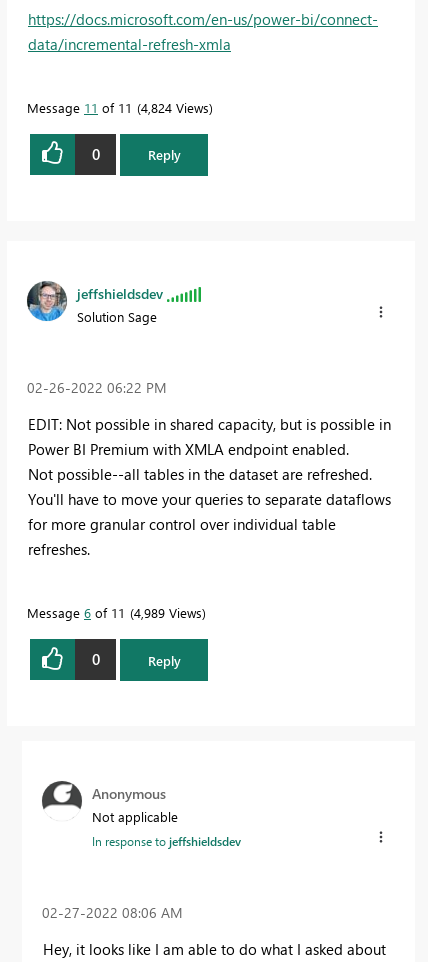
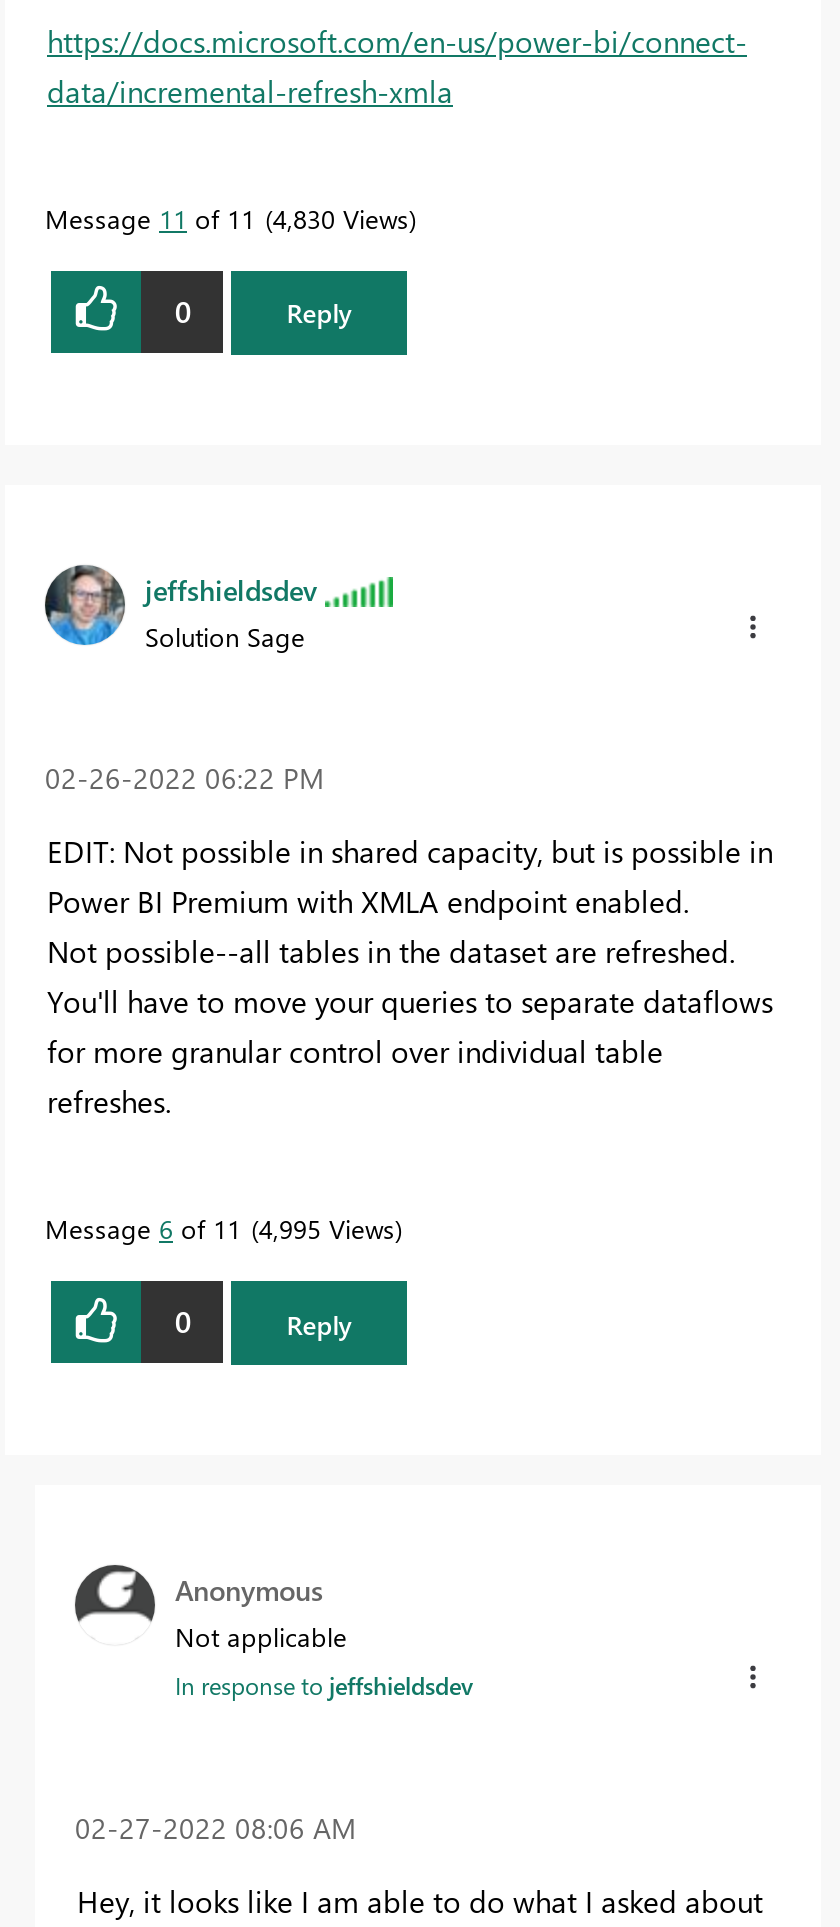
- Message 11 of 11 4,824 Views
+ Message 11 of 11 4,830 Views

- Message 6 of 11 4,989 Views
+ Message 6 of 11 4,995 Views
